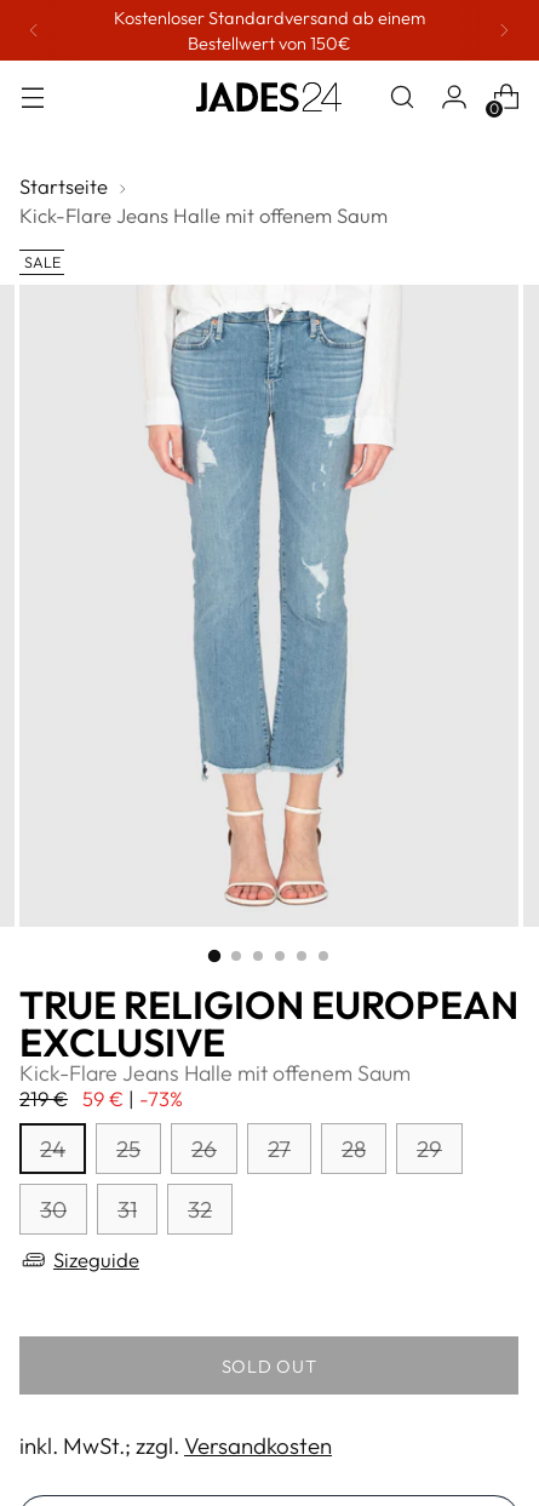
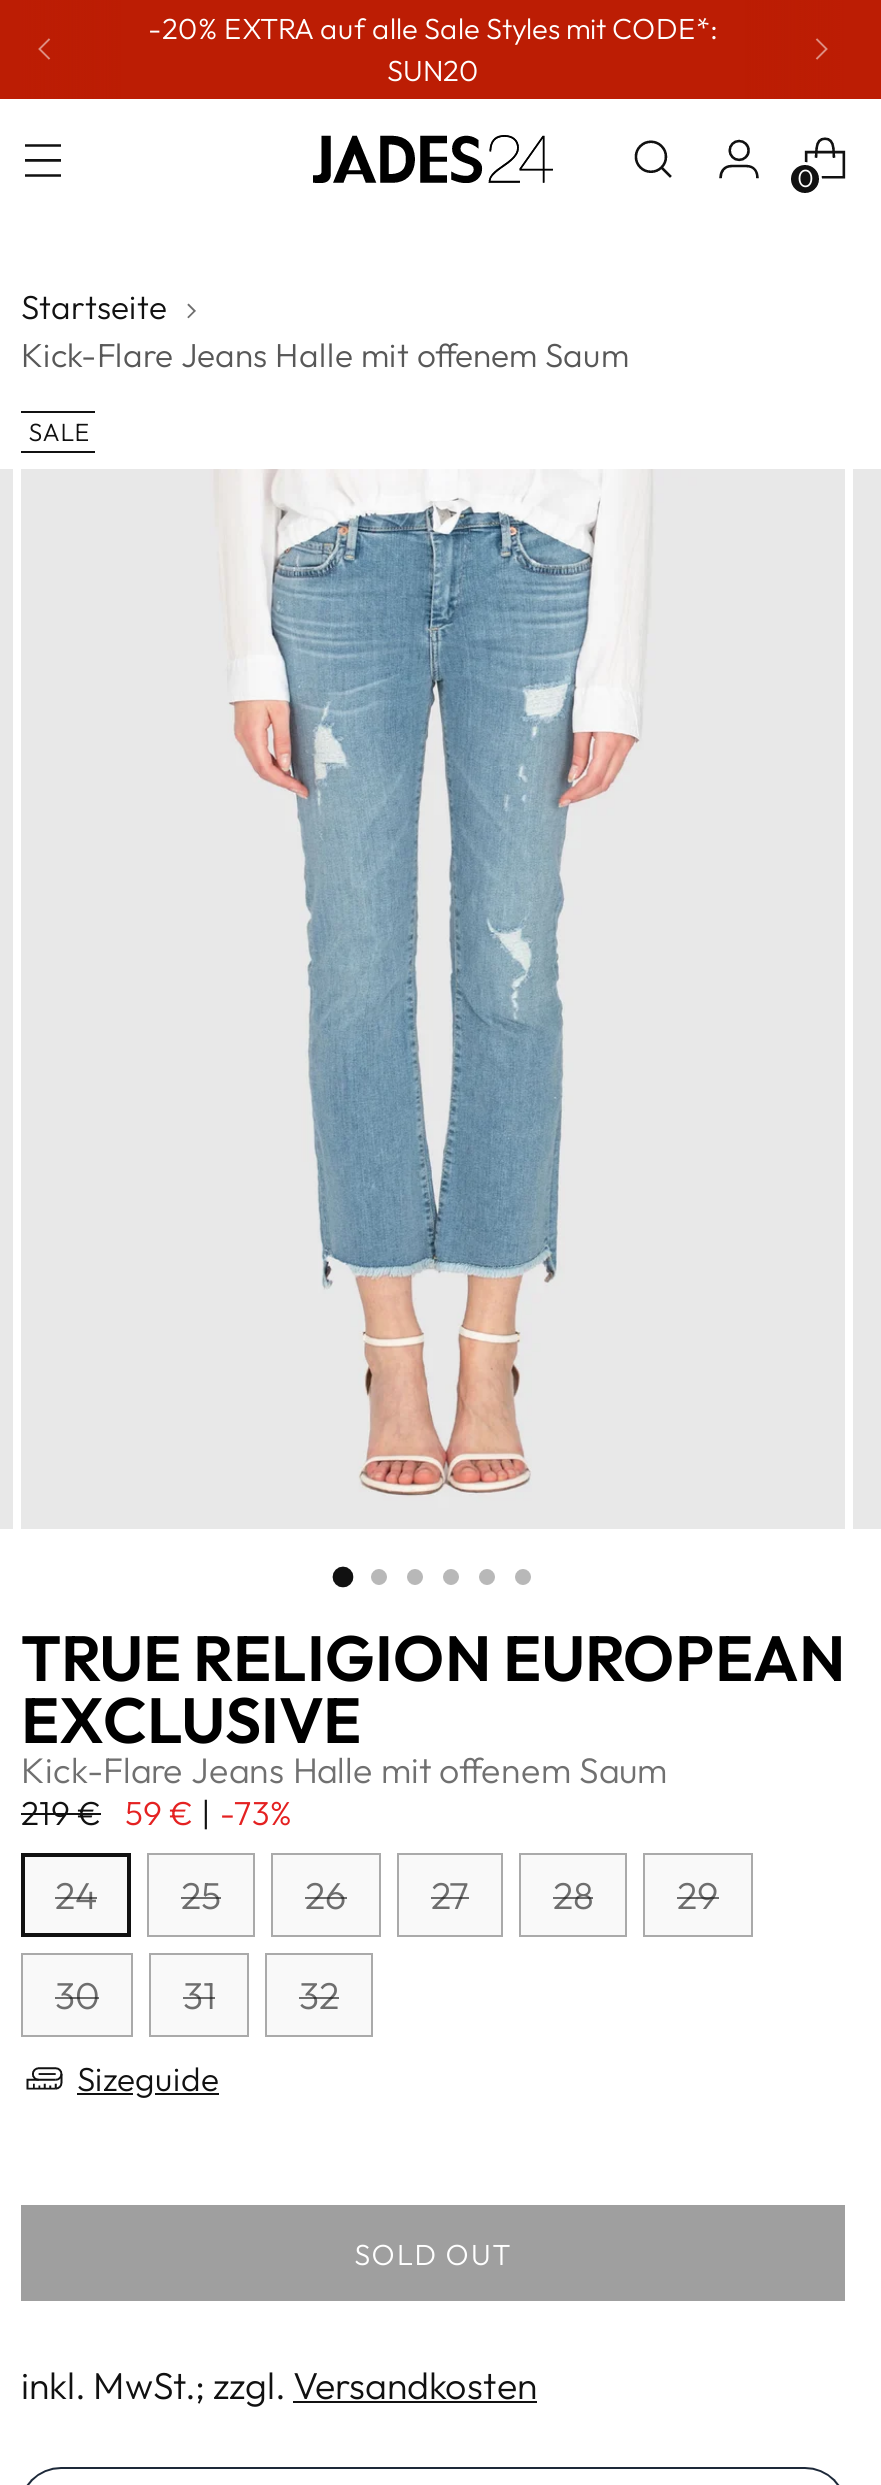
- Kostenloser Standardversand ab einem
- Bestellwert von 150€
+ -20% EXTRA auf alle Sale Styles mit CODE*:
+ SUN20
